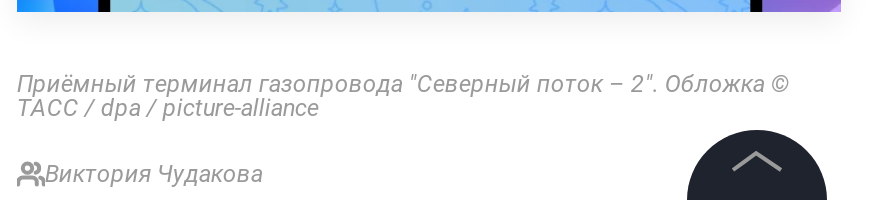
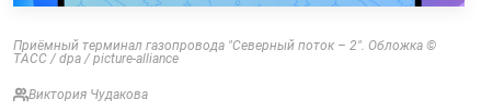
- [image]
